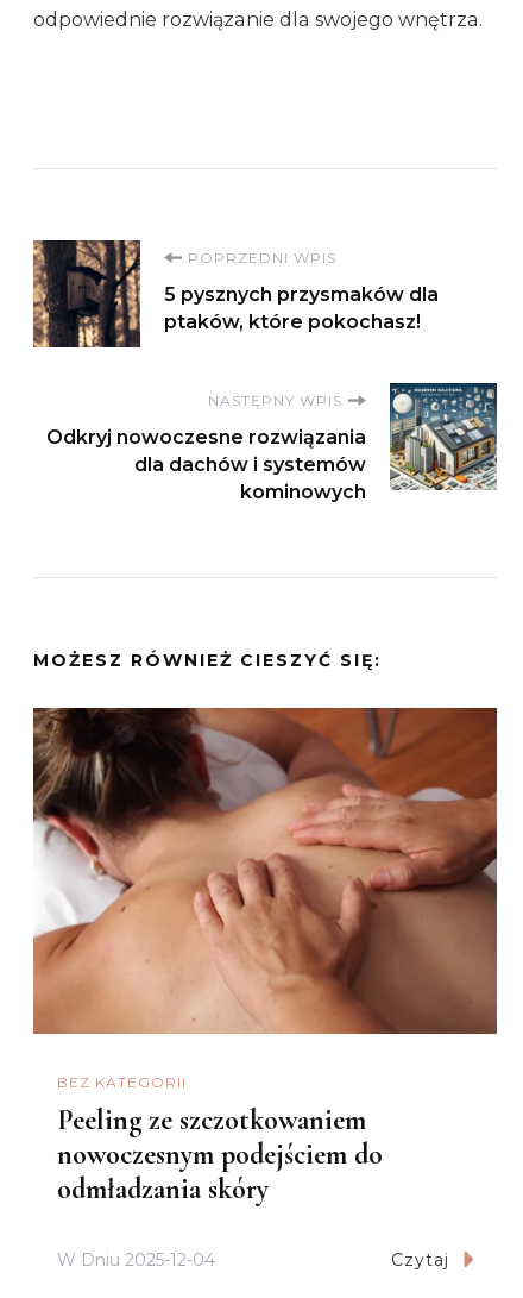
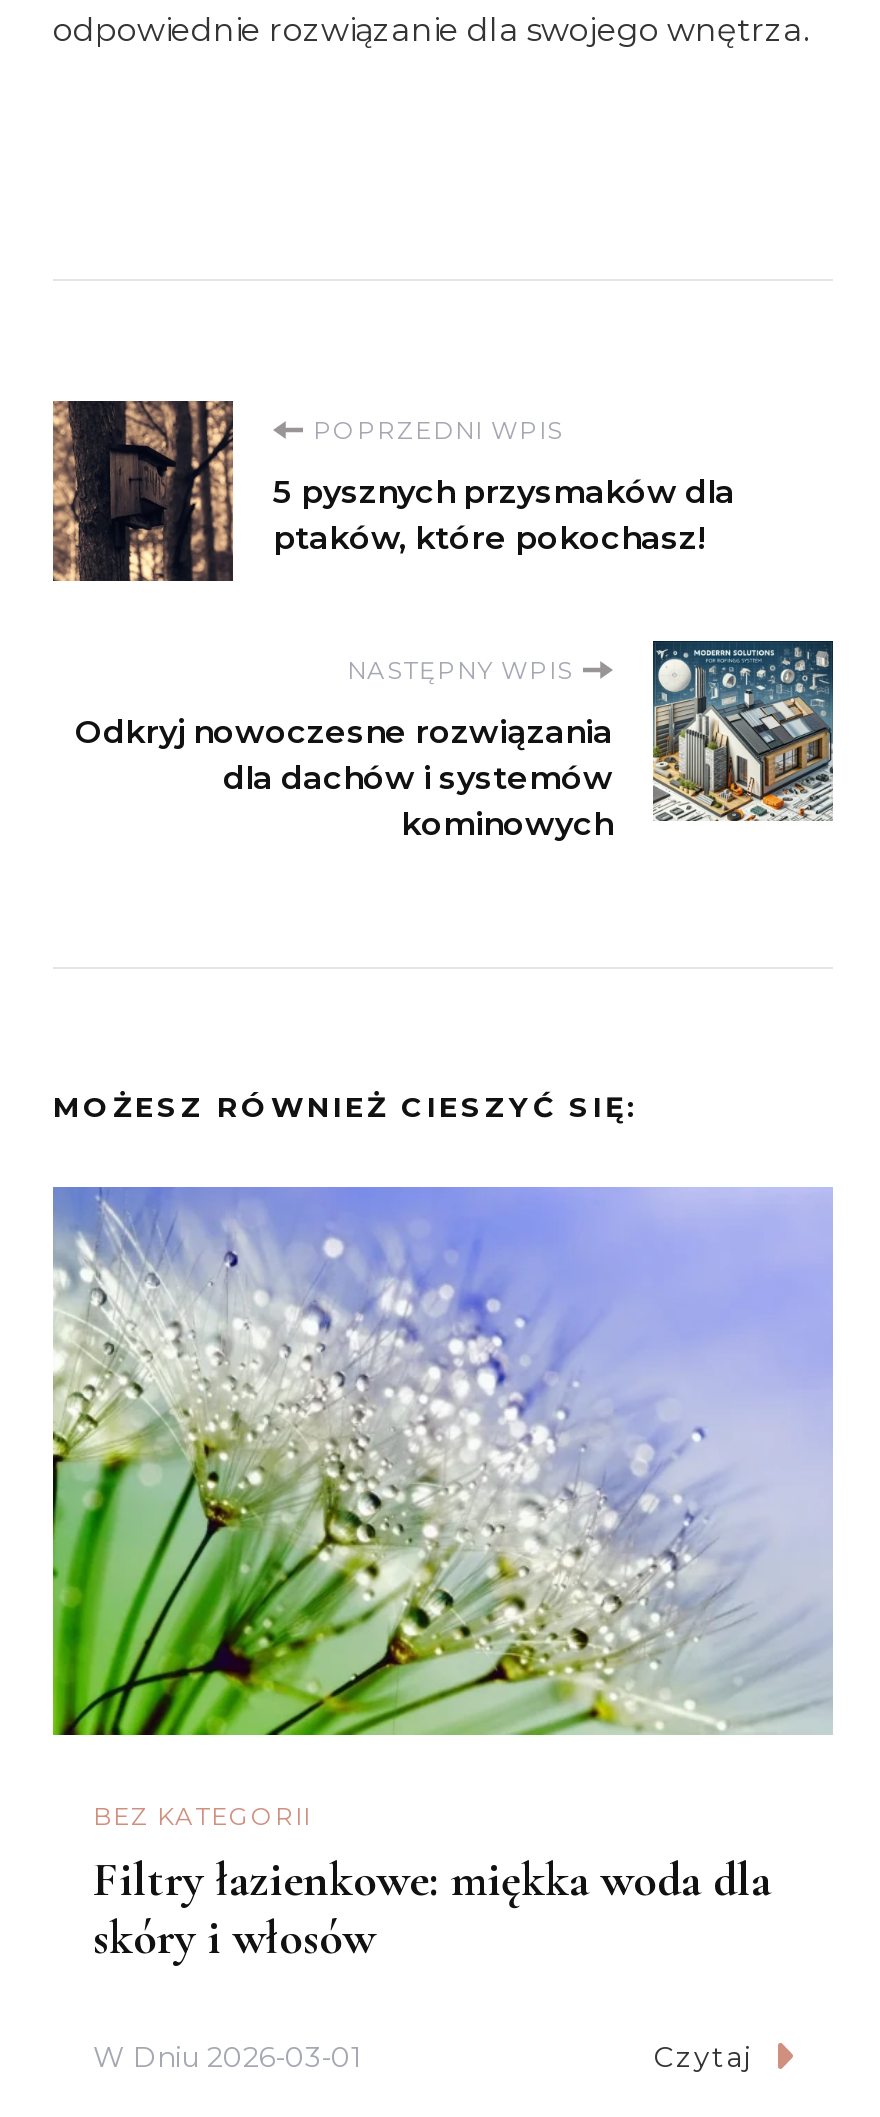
- [image]
+ [image]

- Peeling ze szczotkowaniem
- nowoczesnym podejściem do
- odmładzania skóry
+ Filtry łazienkowe: miękka woda dla
+ skóry i włosów

- W Dniu 2025-12-04
+ W Dniu 2026-03-01
